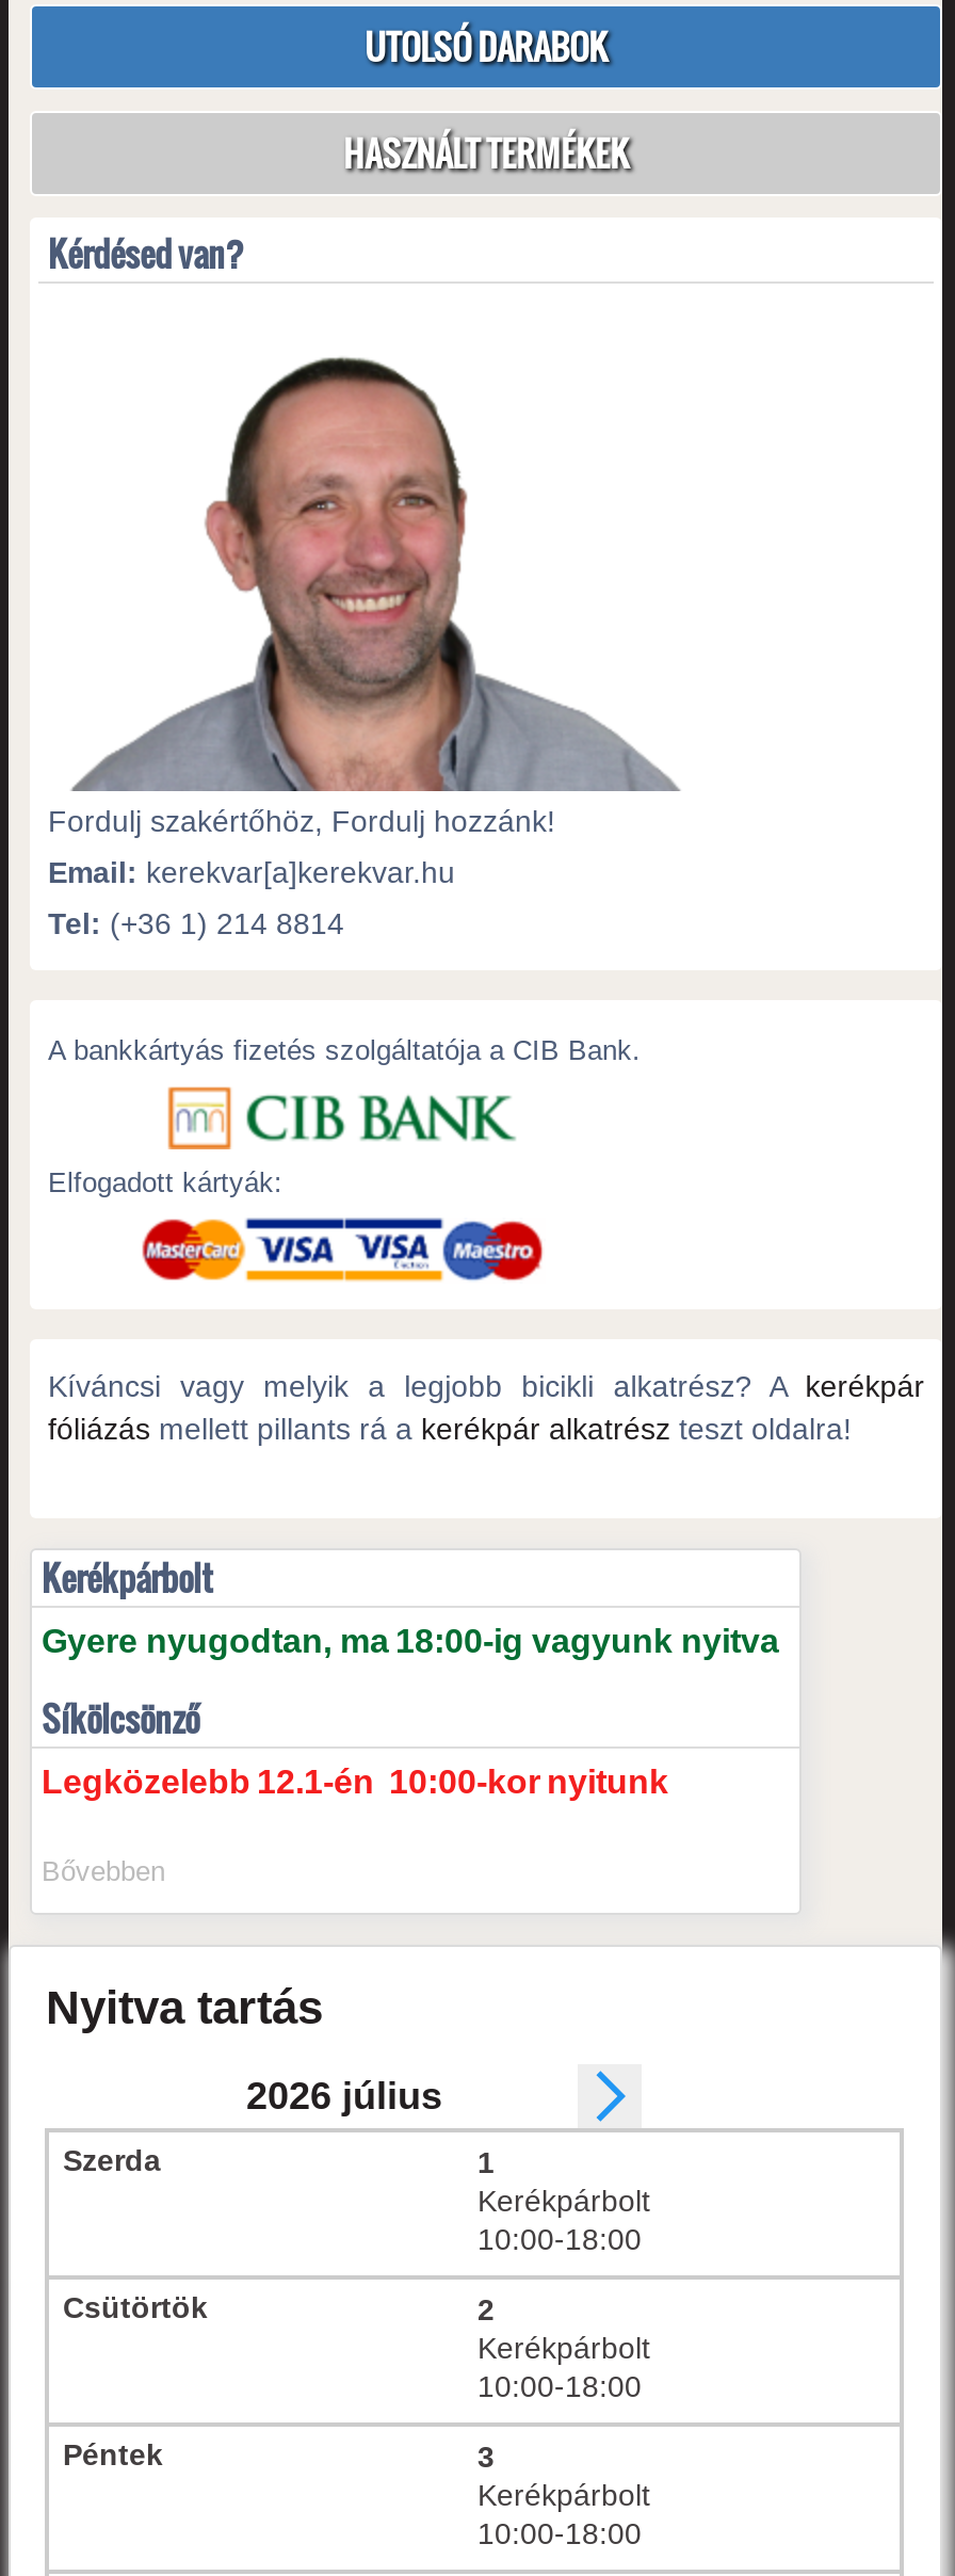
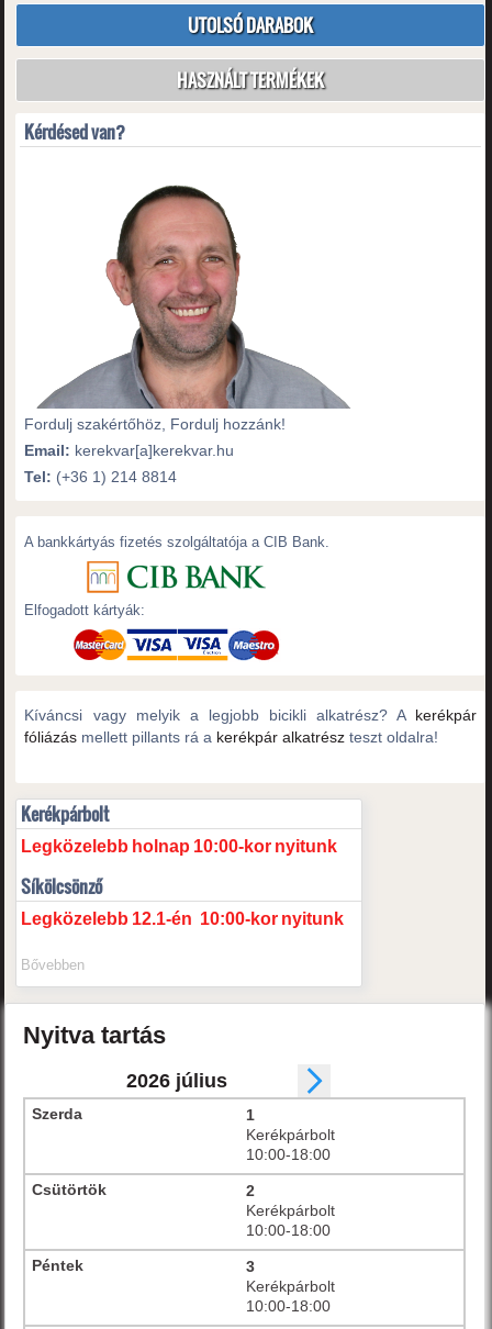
- Gyere nyugodtan, ma 18:00-ig vagyunk nyitva
+ Legközelebb holnap 10:00-kor nyitunk
